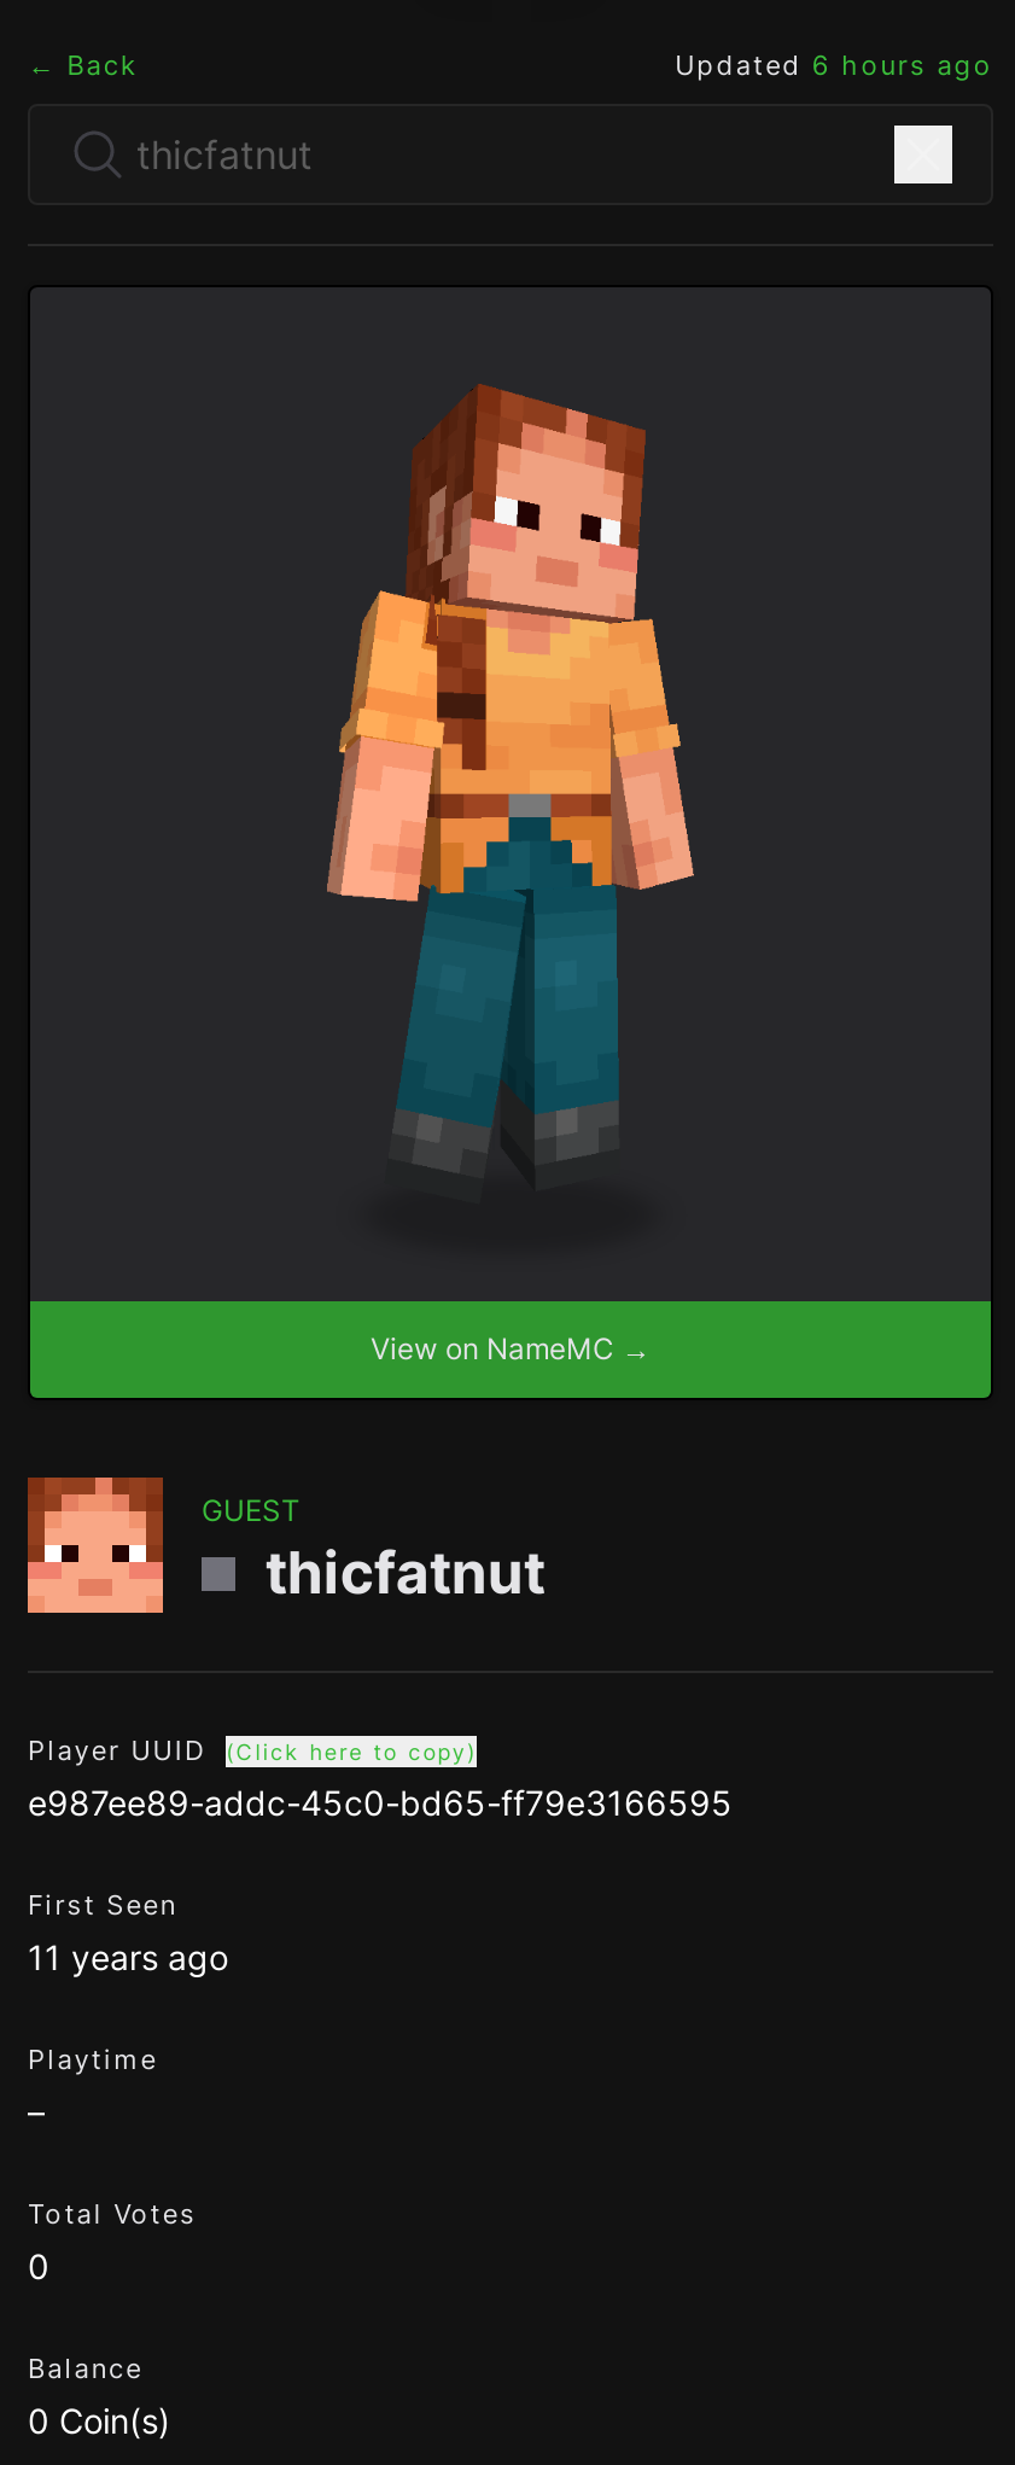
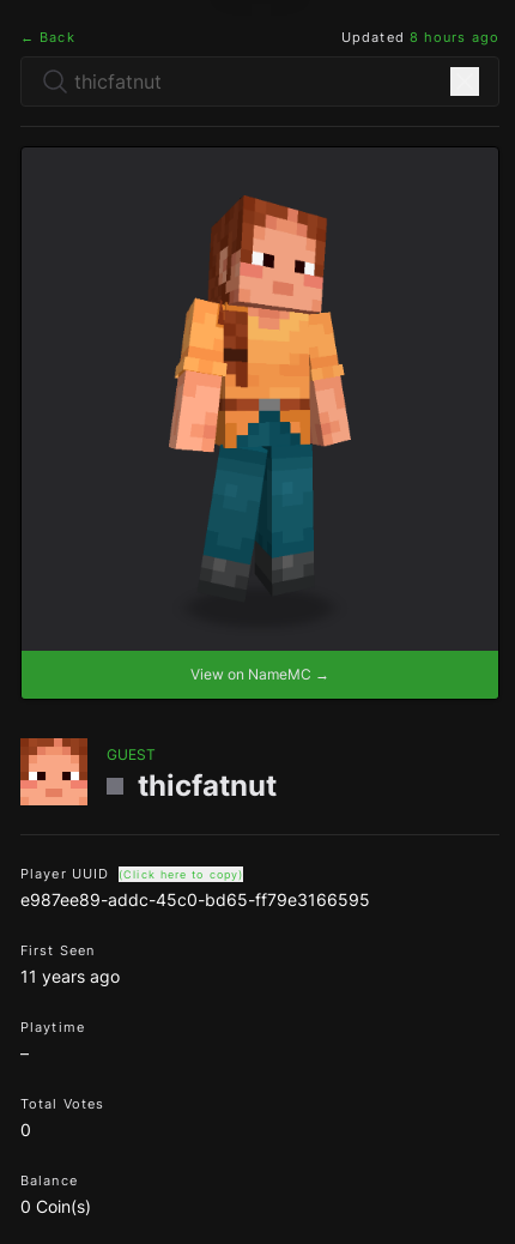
- Updated 6 hours ago
+ Updated 8 hours ago
